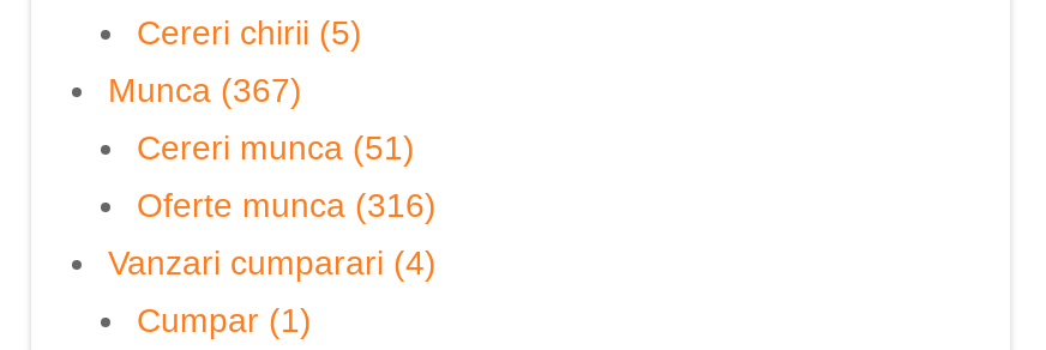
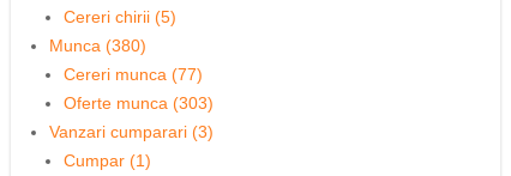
- Munca (367)
+ Munca (380)

- Cereri munca (51)
+ Cereri munca (77)

- Oferte munca (316)
+ Oferte munca (303)

- Vanzari cumparari (4)
+ Vanzari cumparari (3)
